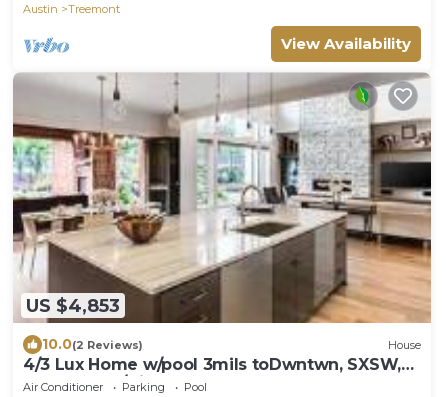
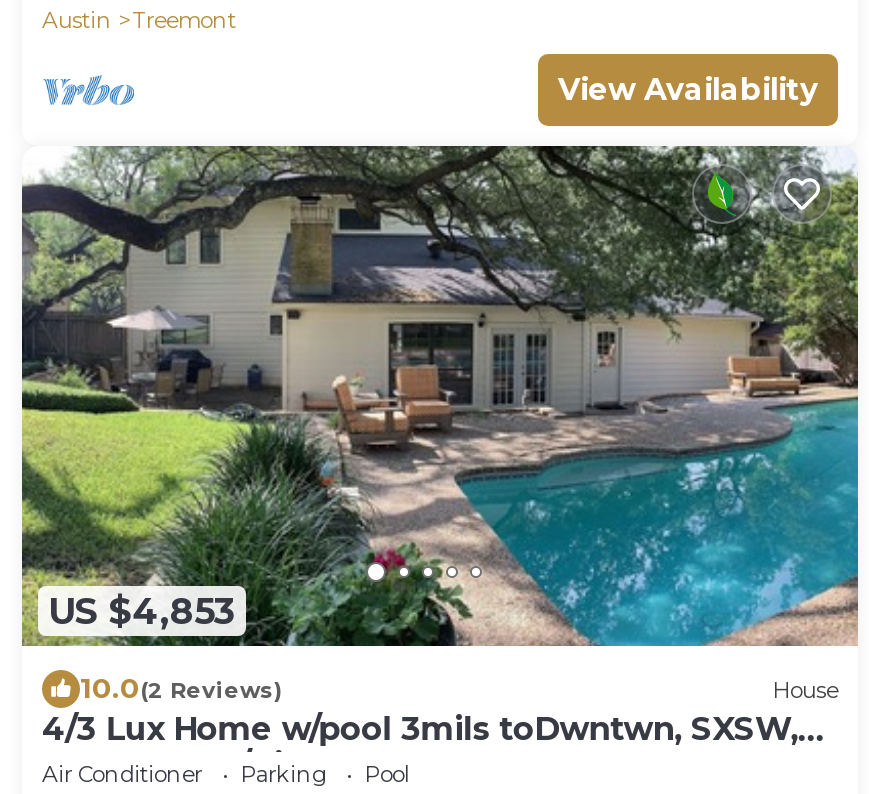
- [image]
+ [image]
